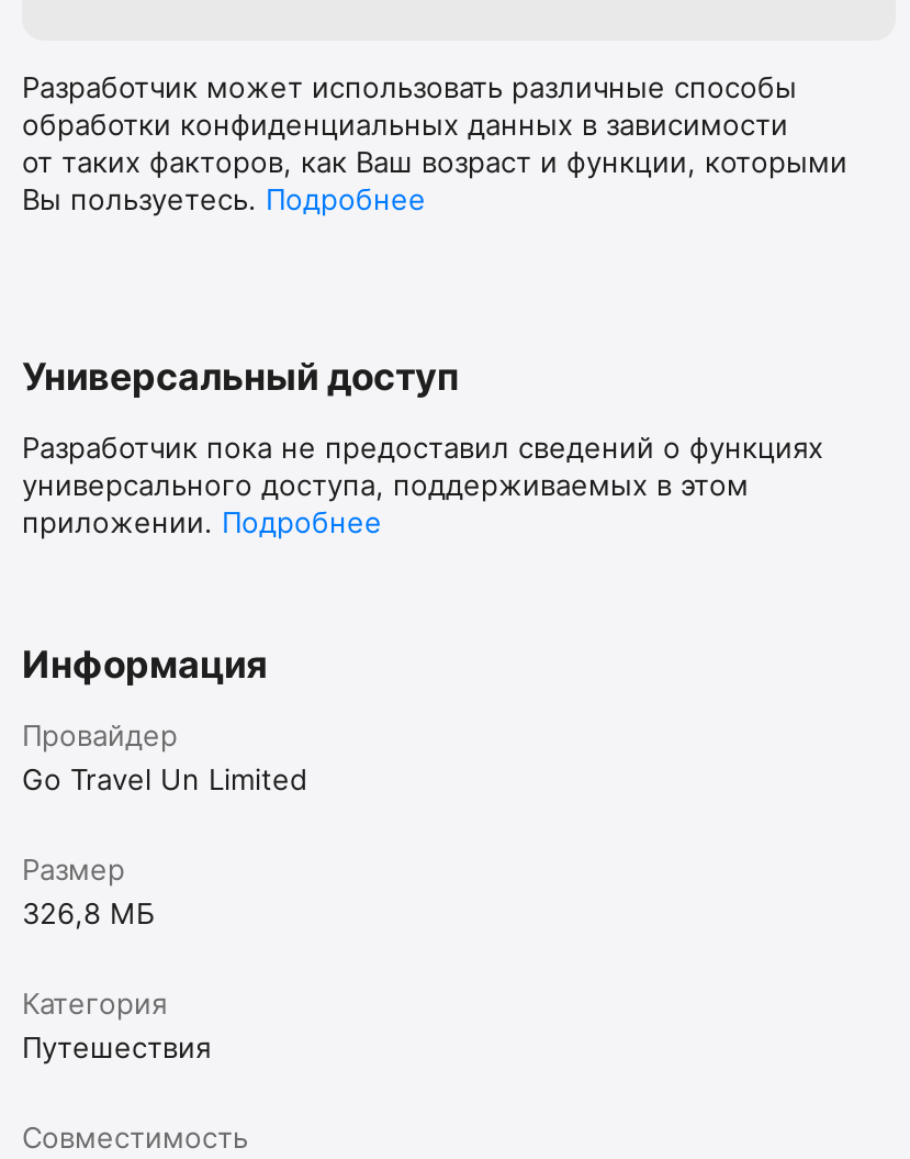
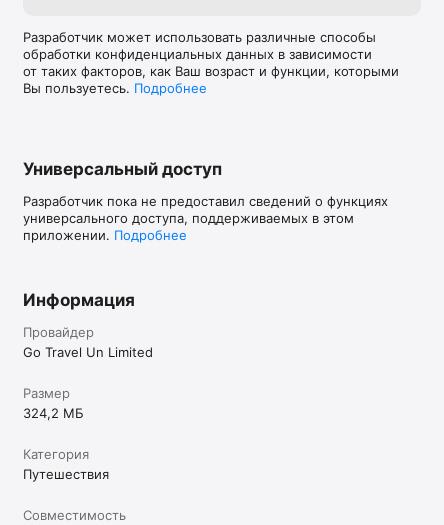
- 326,8 МБ
+ 324,2 МБ
